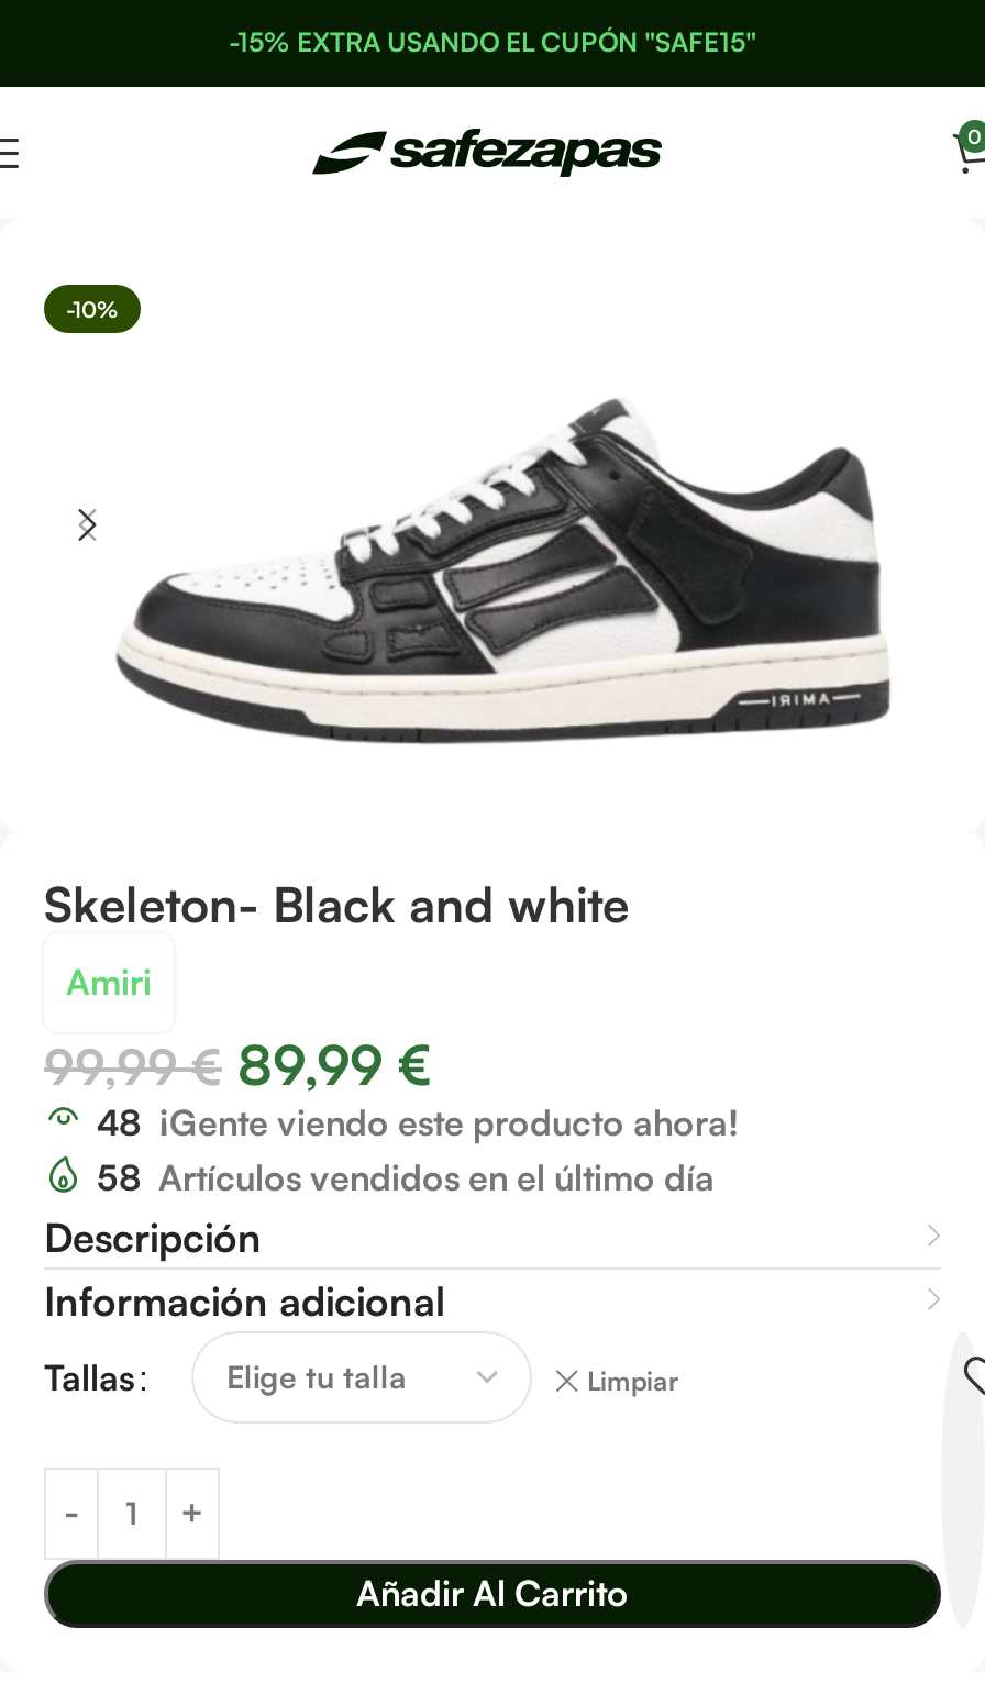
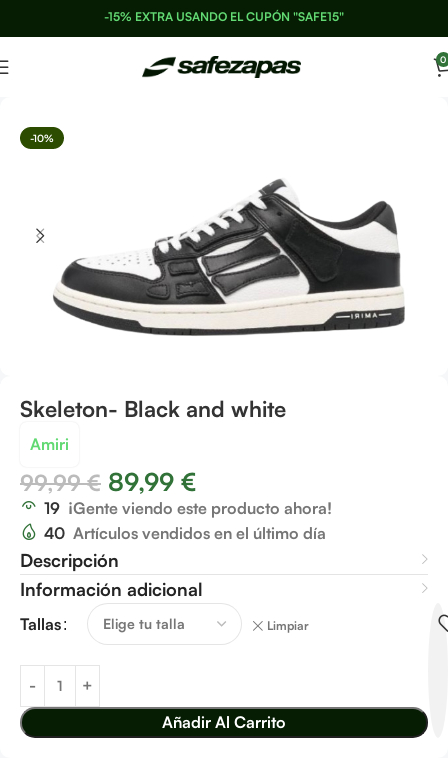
- 48 ¡Gente viendo este producto ahora!
+ 19 ¡Gente viendo este producto ahora!

- 58 Artículos vendidos en el último día
+ 40 Artículos vendidos en el último día
